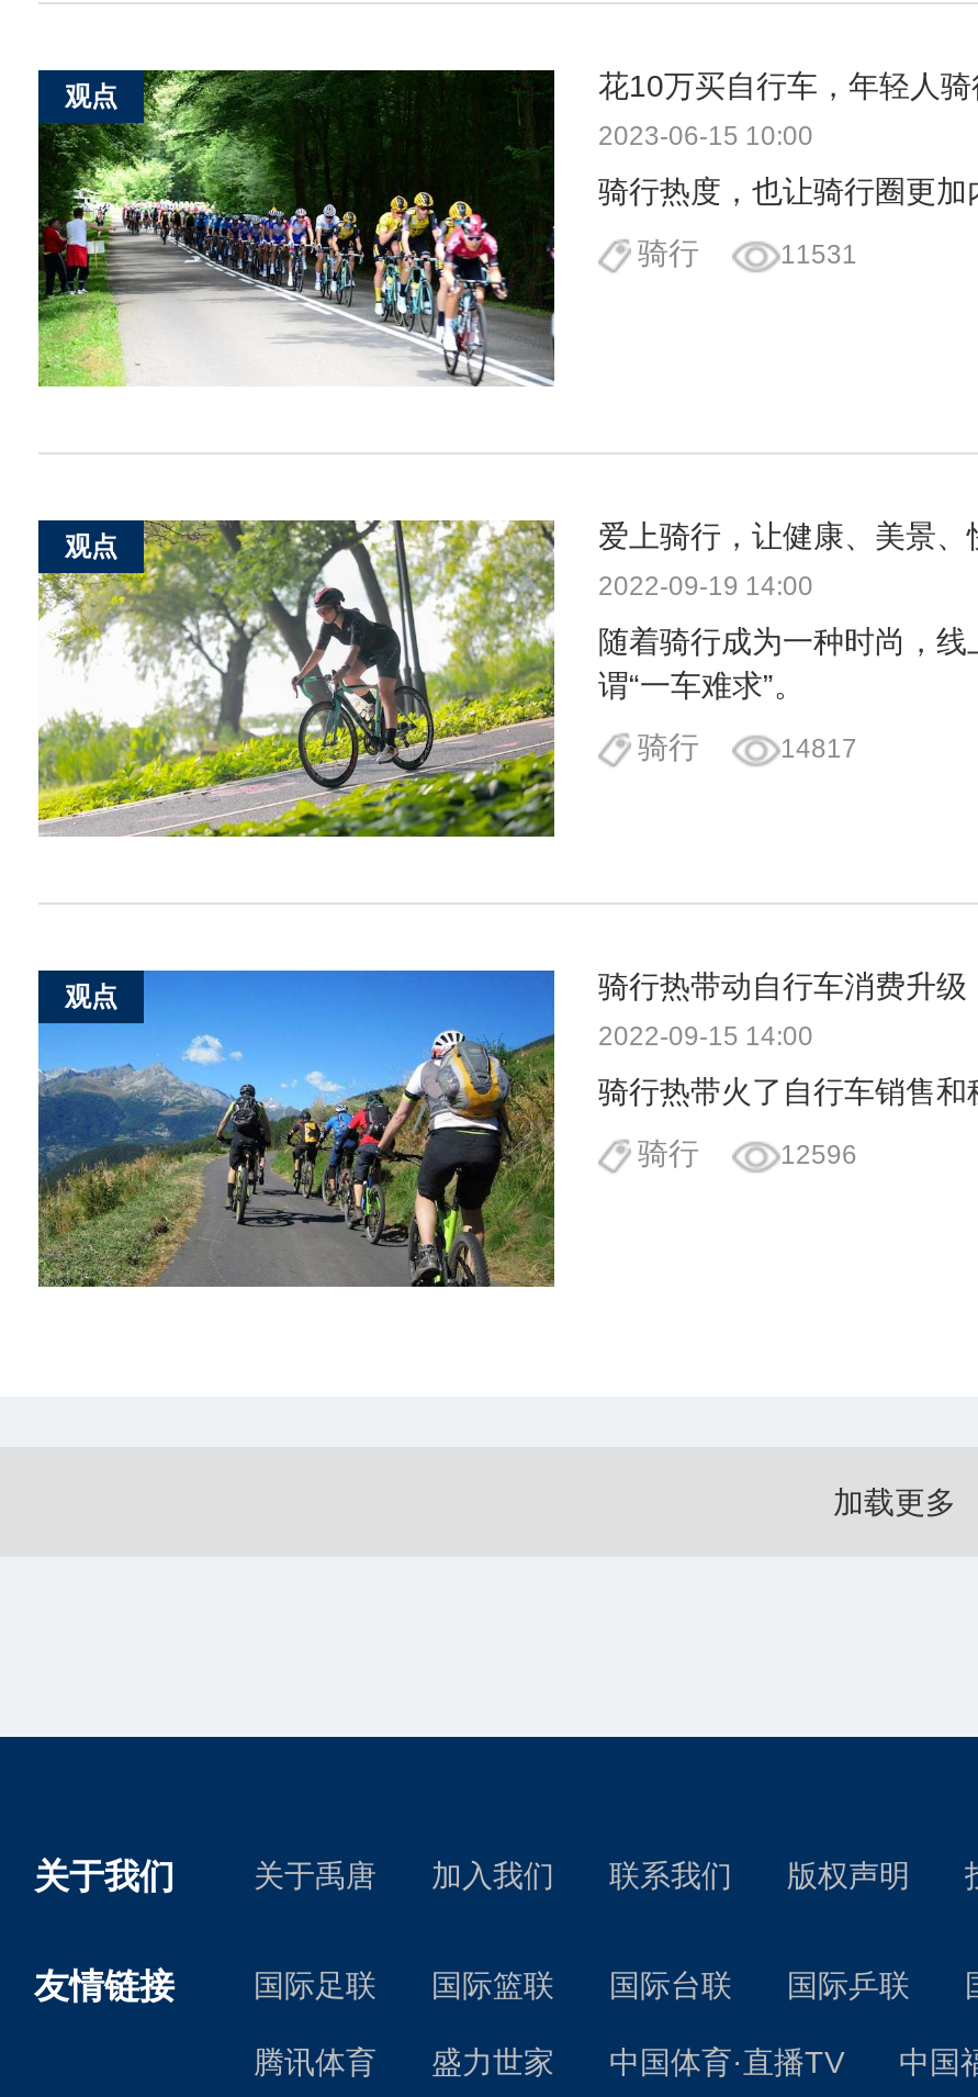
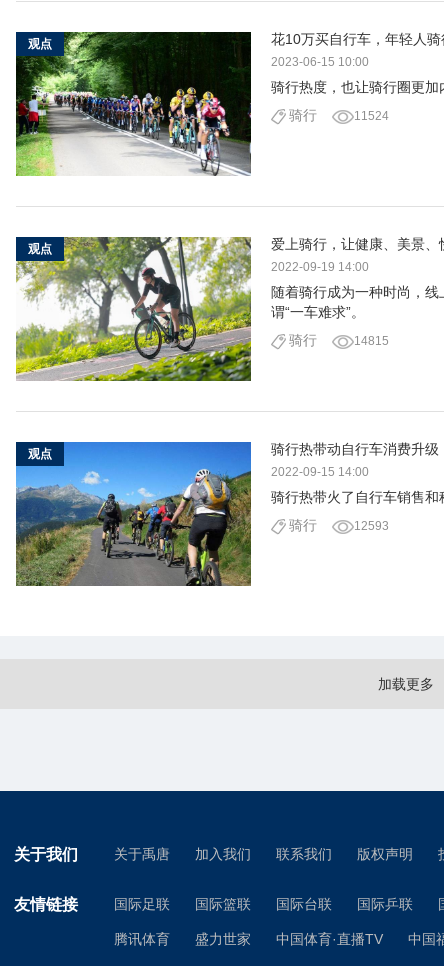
- 11531
+ 11524

- 14817
+ 14815

- 12596
+ 12593
